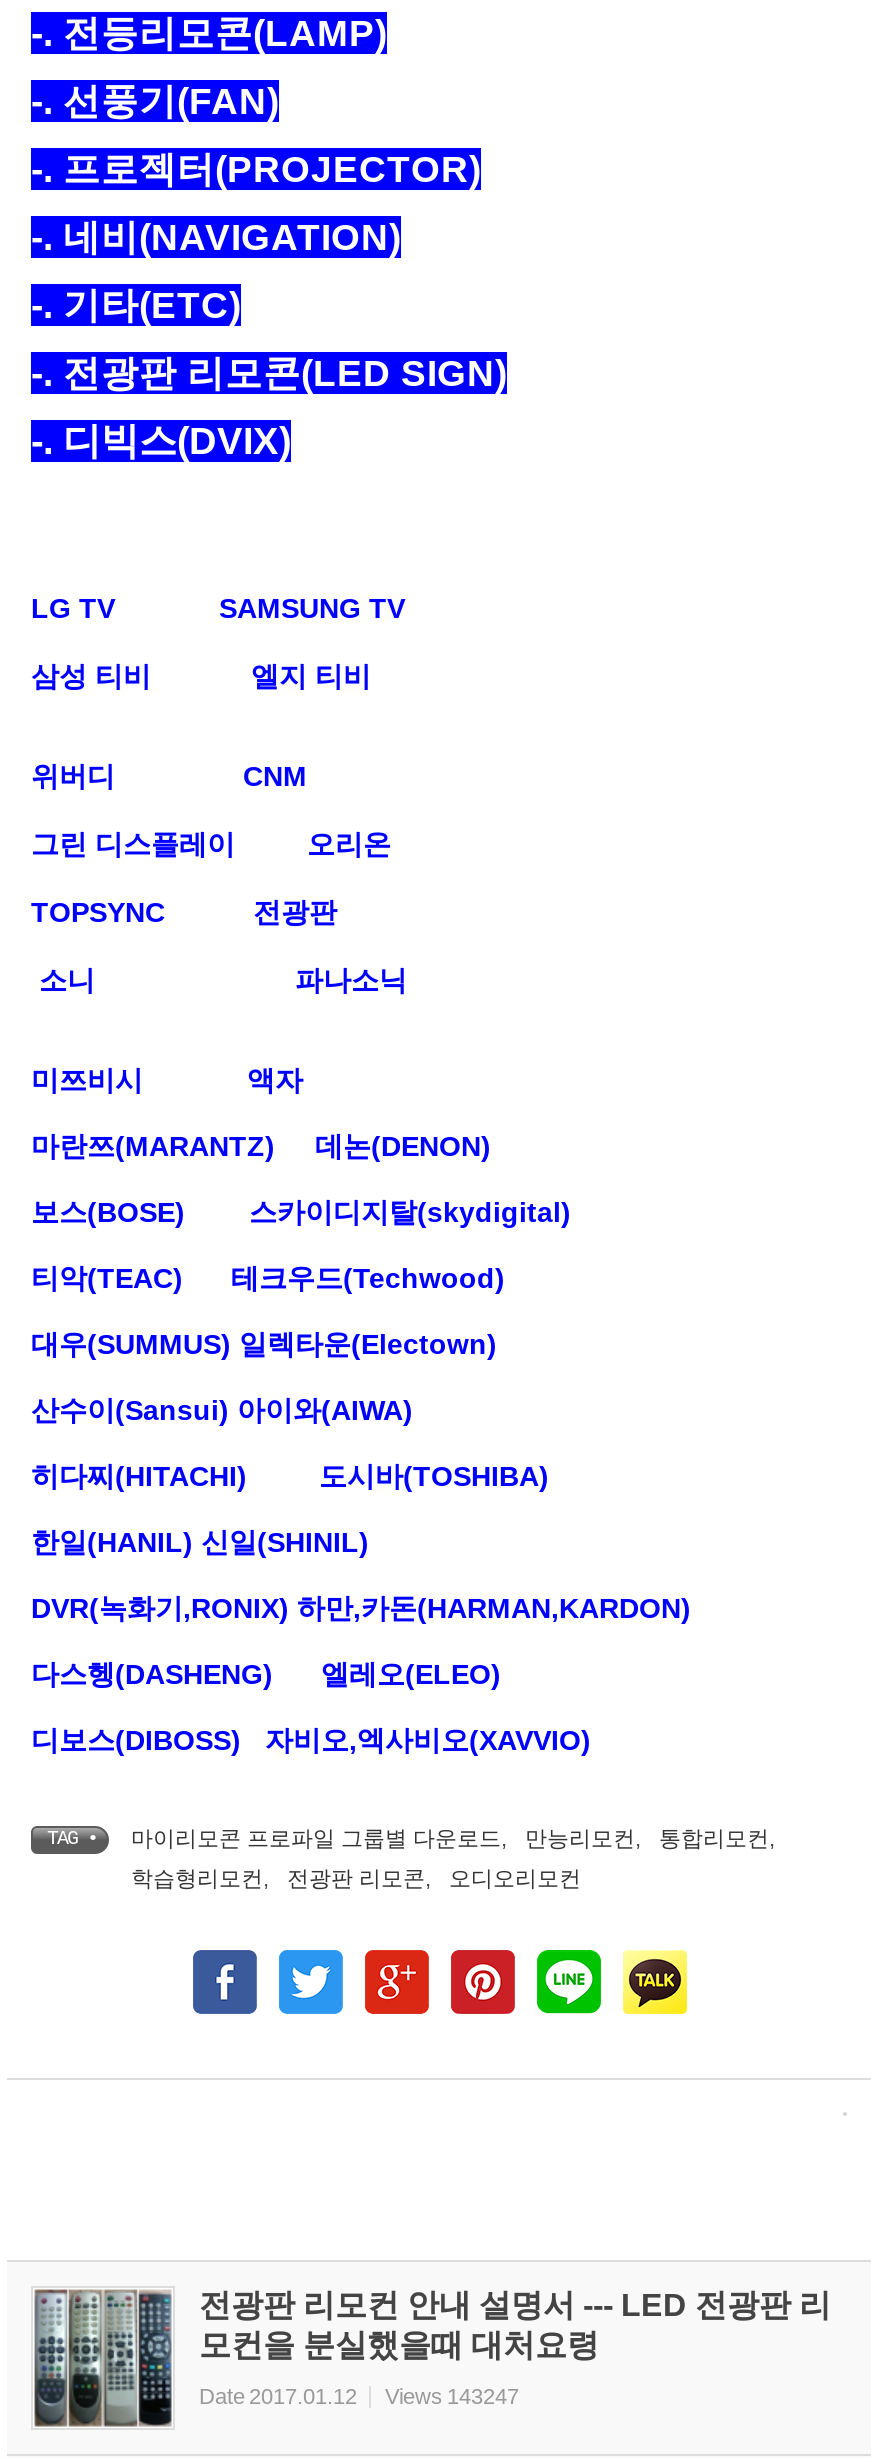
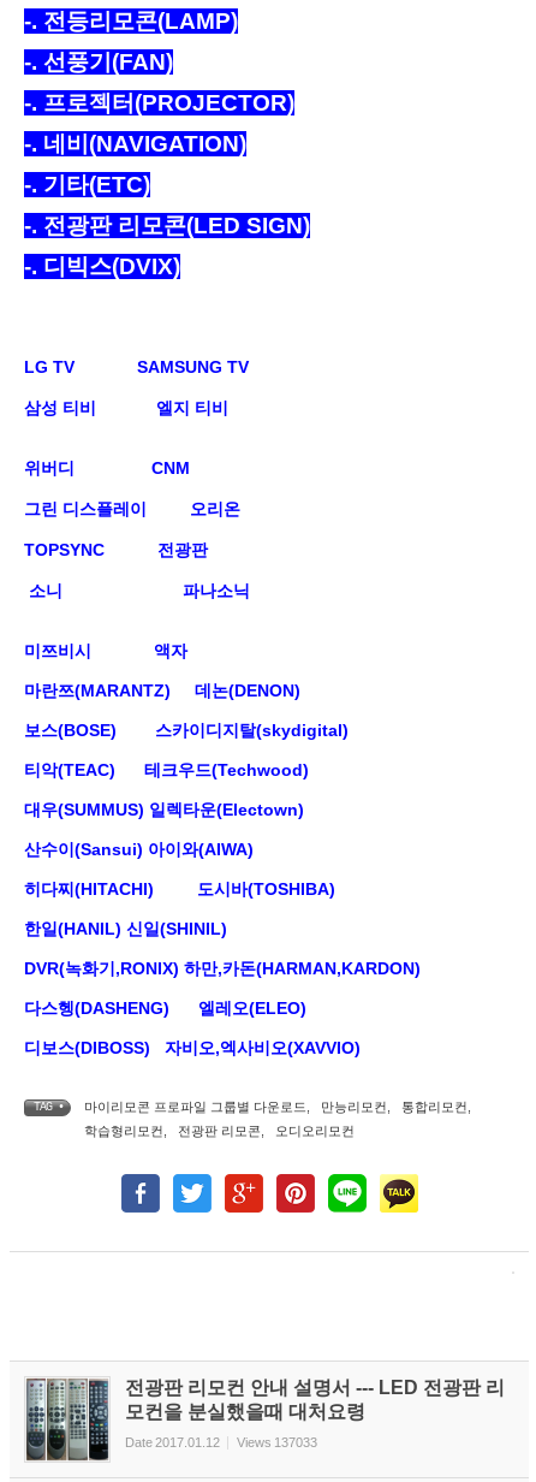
- Date 2017.01.12 Views 143247
+ Date 2017.01.12 Views 137033
